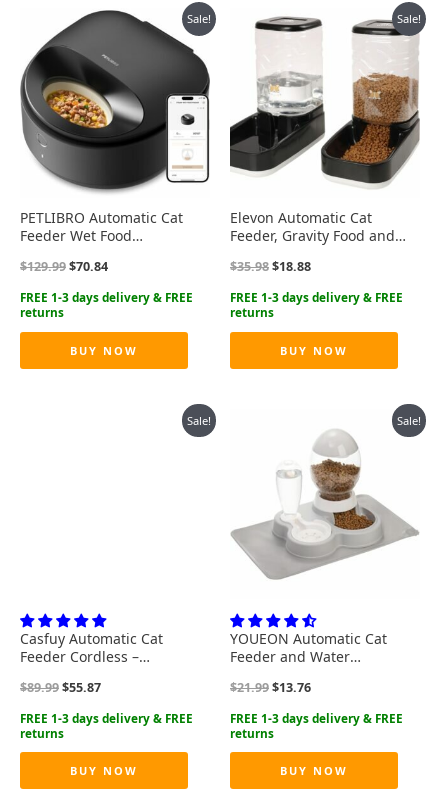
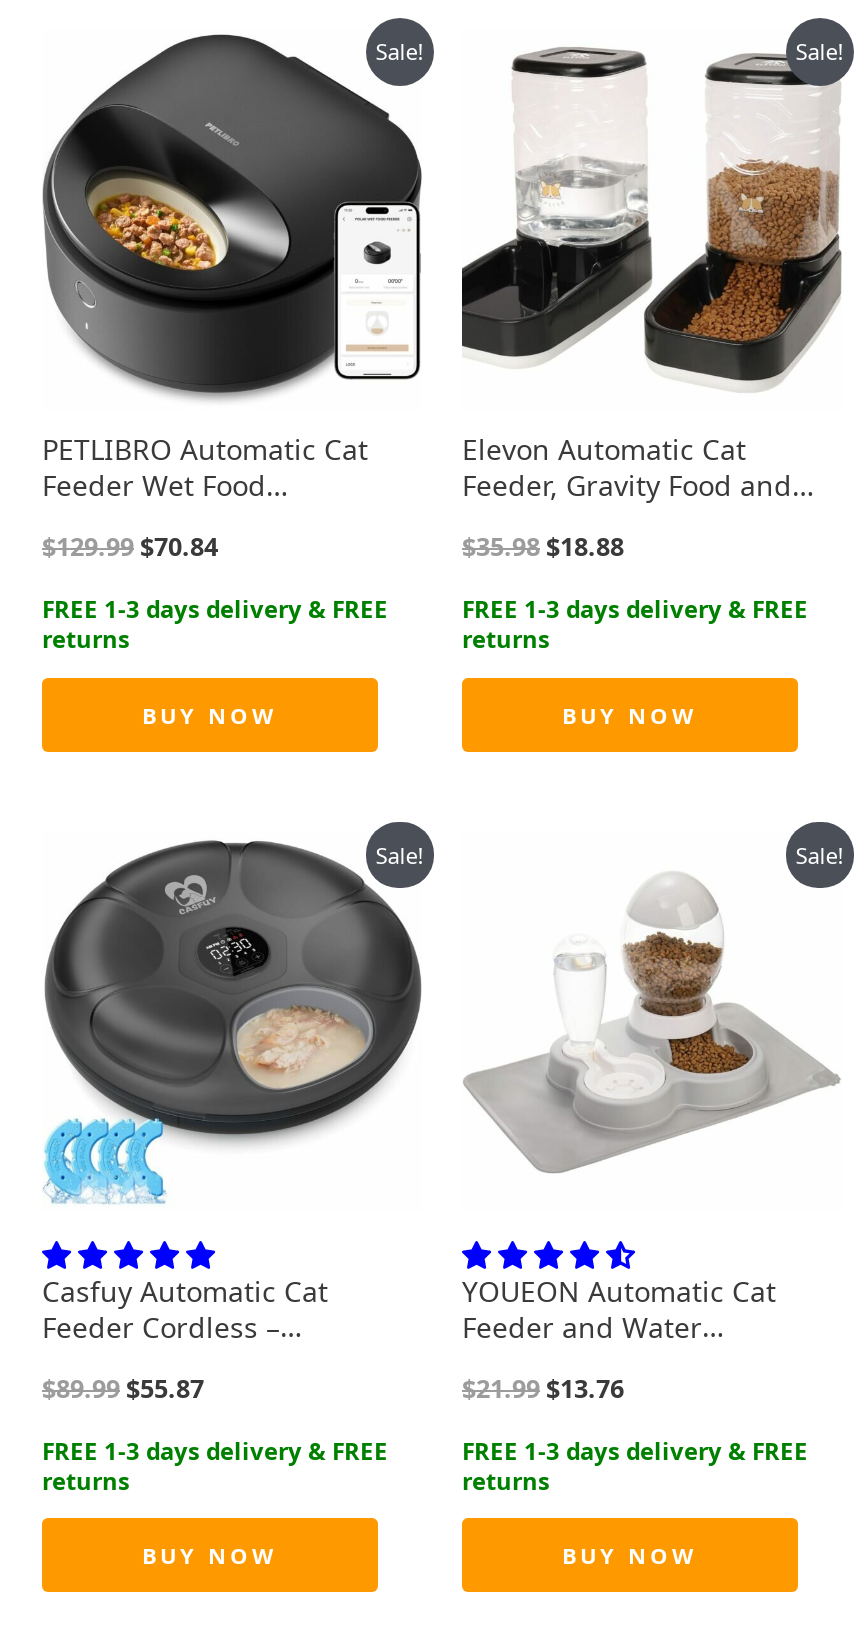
+ [image]
